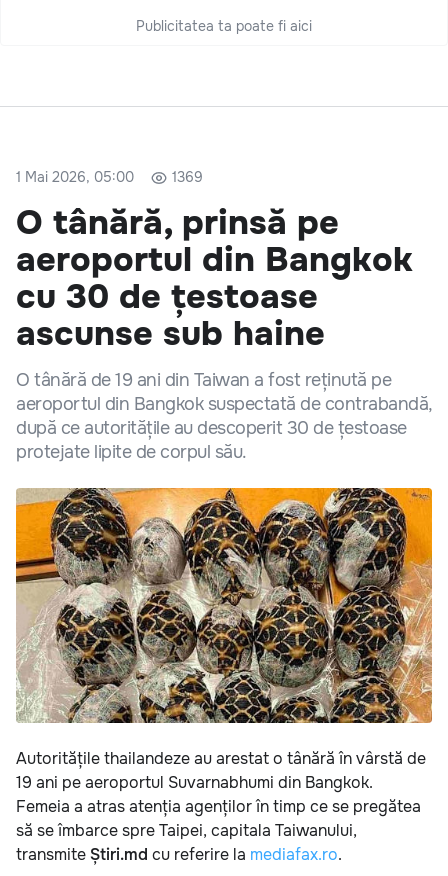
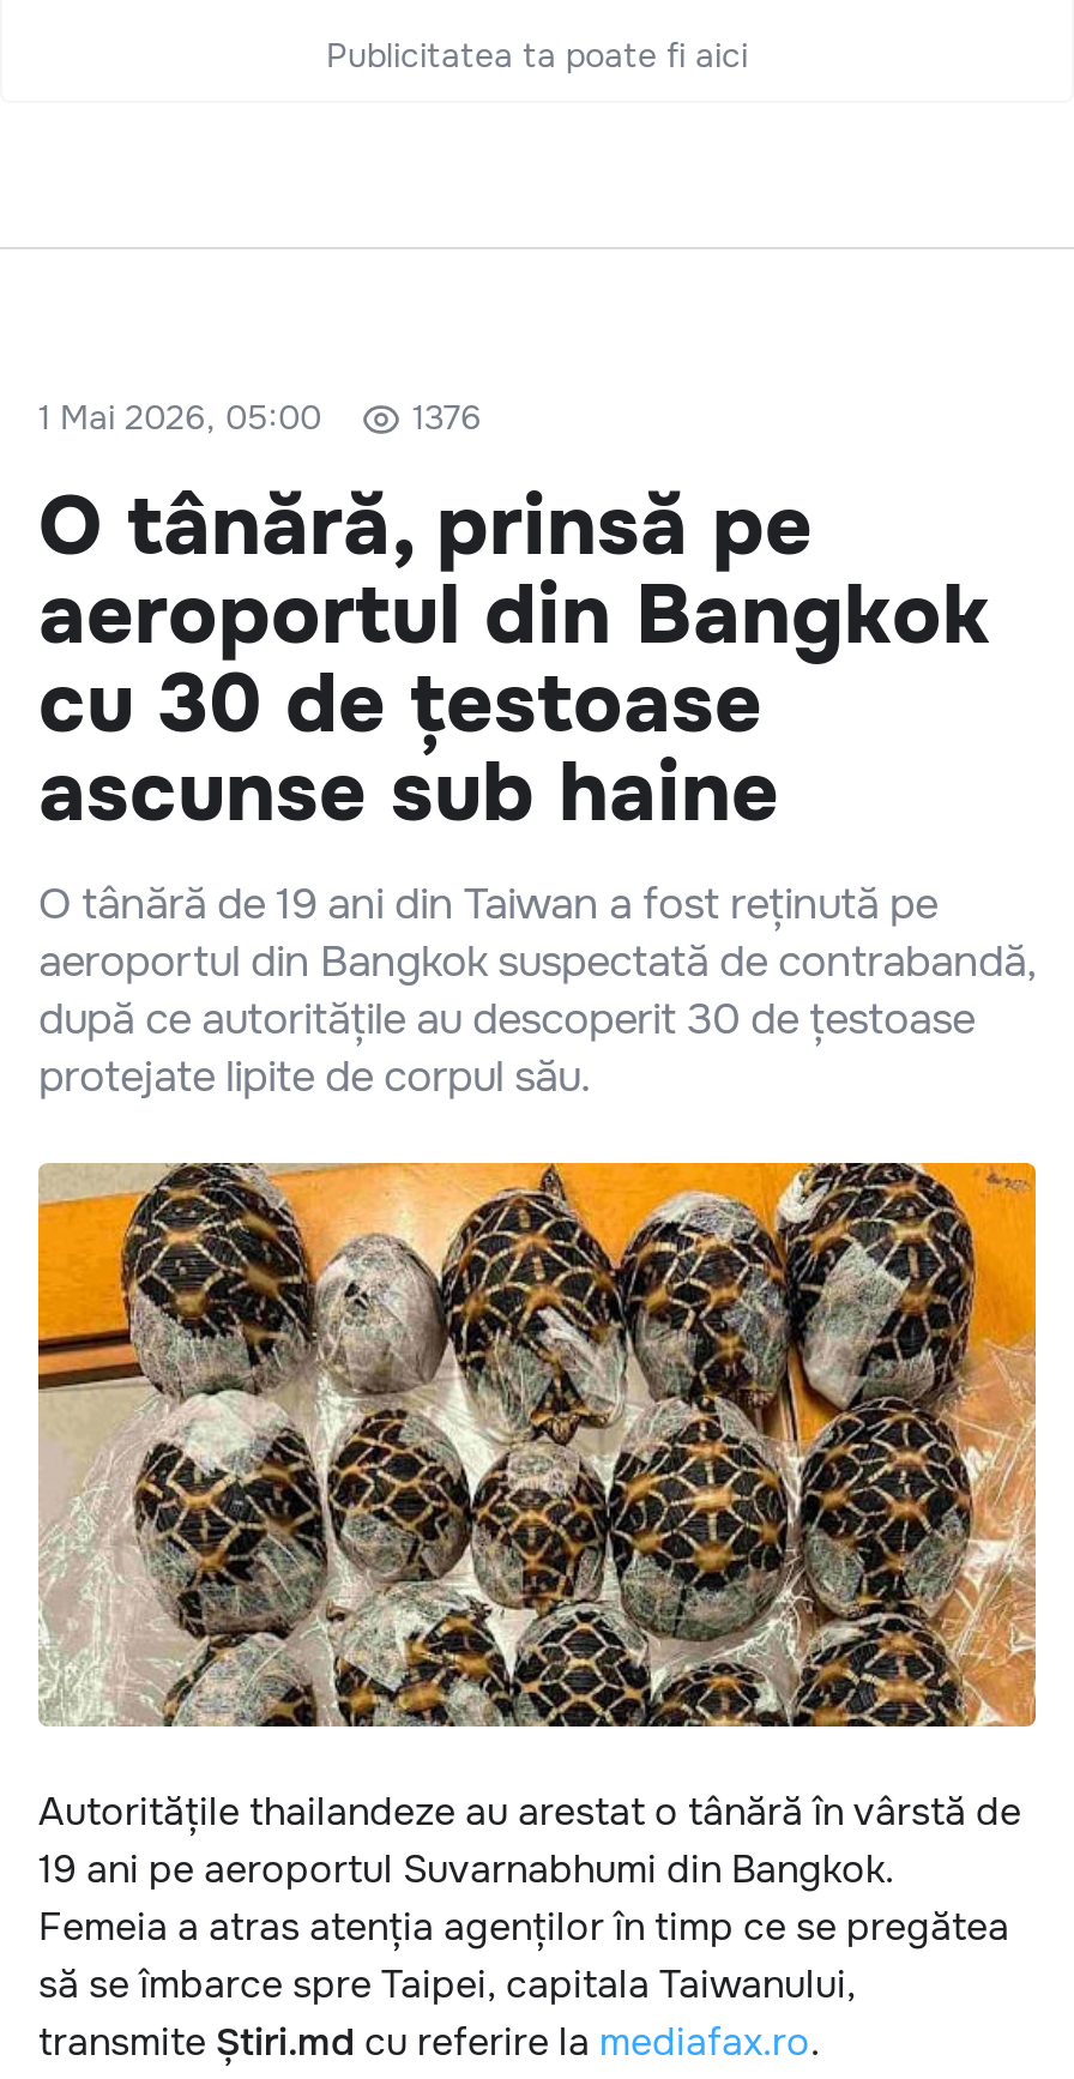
- 1369
+ 1376
